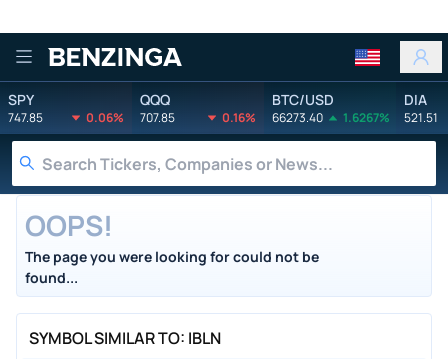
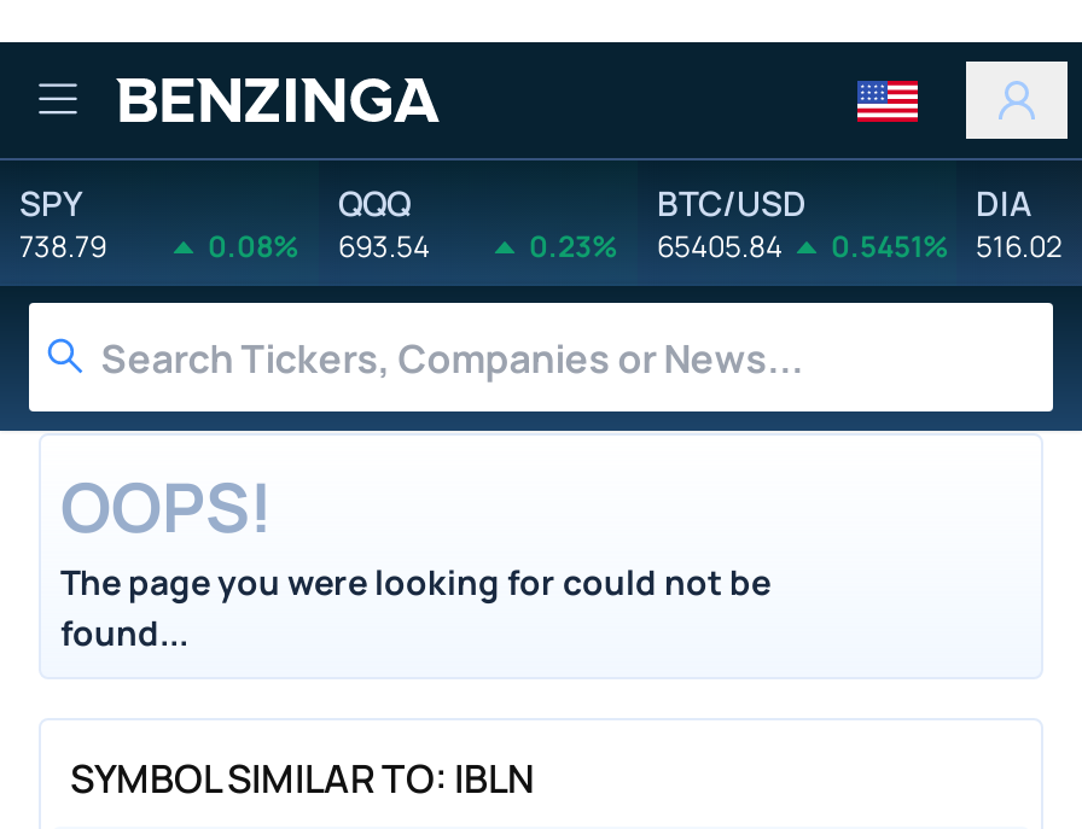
- 747.85
+ 738.79

- 0.06%
+ 0.08%

- 707.85
+ 693.54

- 0.16%
+ 0.23%

- 66273.40
+ 65405.84

- 1.6267%
+ 0.5451%

- 521.51
+ 516.02
